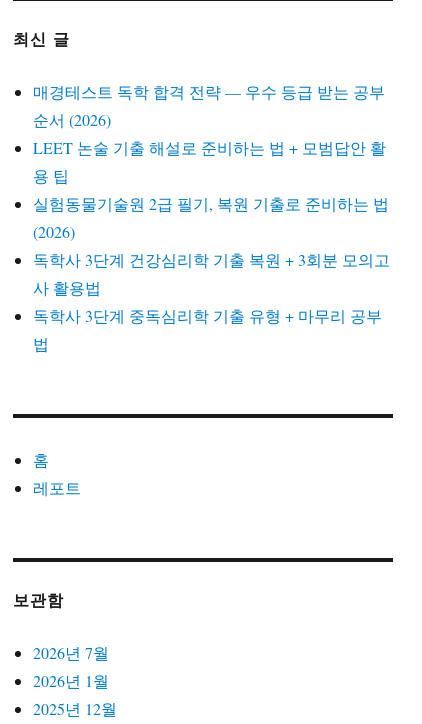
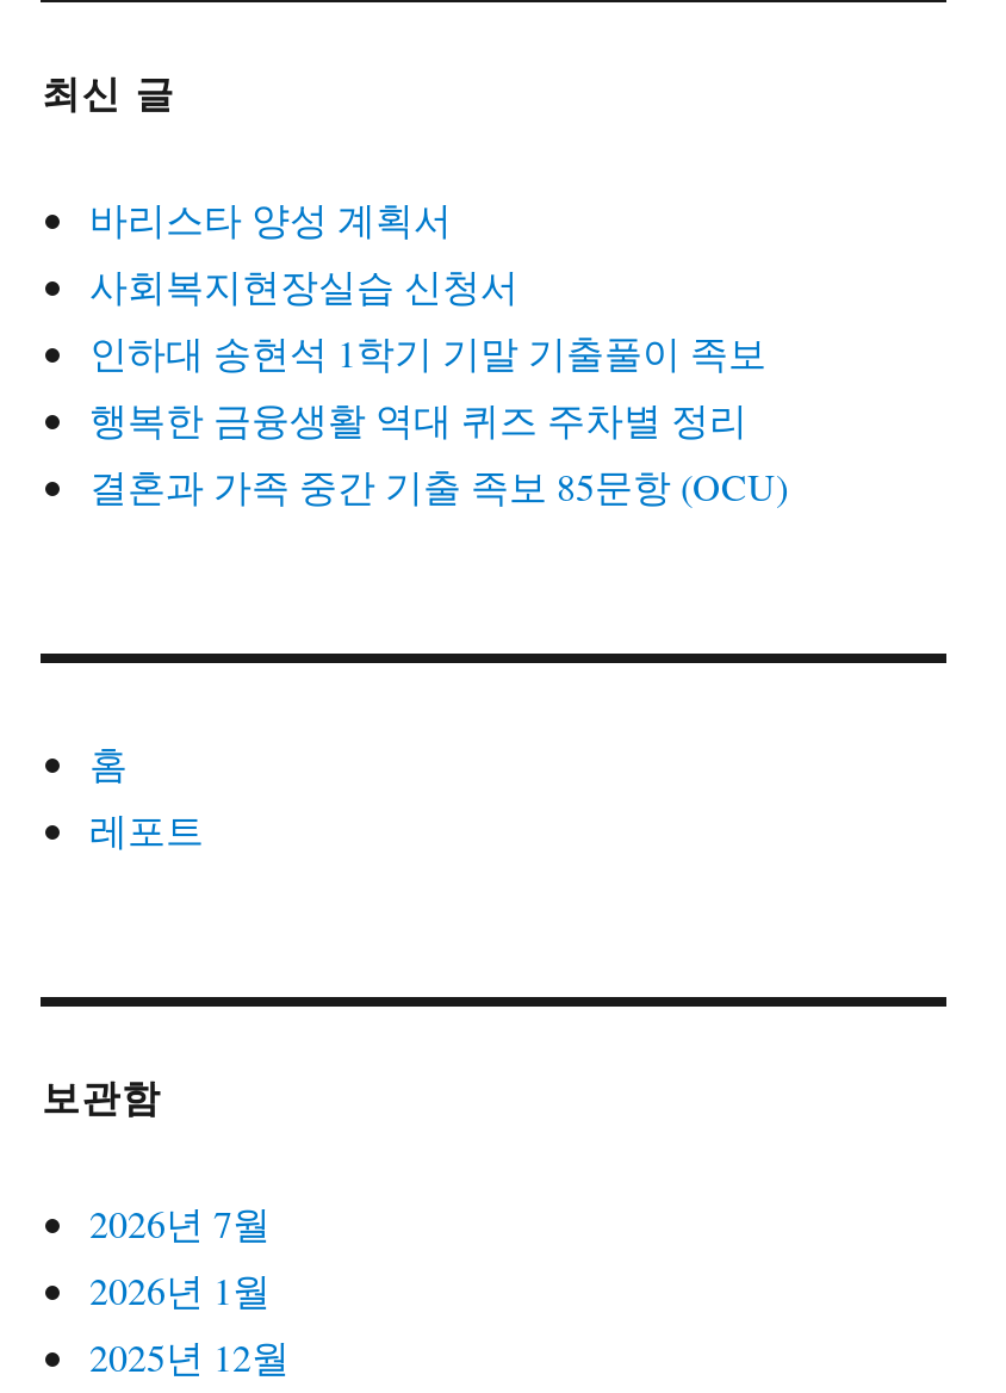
- 매경테스트 독학 합격 전략 — 우수 등급 받는 공부
- 순서 (2026)
- LEET 논술 기출 해설로 준비하는 법 + 모범답안 활
- 용 팁
- 실험동물기술원 2급 필기, 복원 기출로 준비하는 법
- (2026)
- 독학사 3단계 건강심리학 기출 복원 + 3회분 모의고
- 사 활용법
- 독학사 3단계 중독심리학 기출 유형 + 마무리 공부
- 법
+ 바리스타 양성 계획서
+ 사회복지현장실습 신청서
+ 인하대 송현석 1학기 기말 기출풀이 족보
+ 행복한 금융생활 역대 퀴즈 주차별 정리
+ 결혼과 가족 중간 기출 족보 85문항 (OCU)
